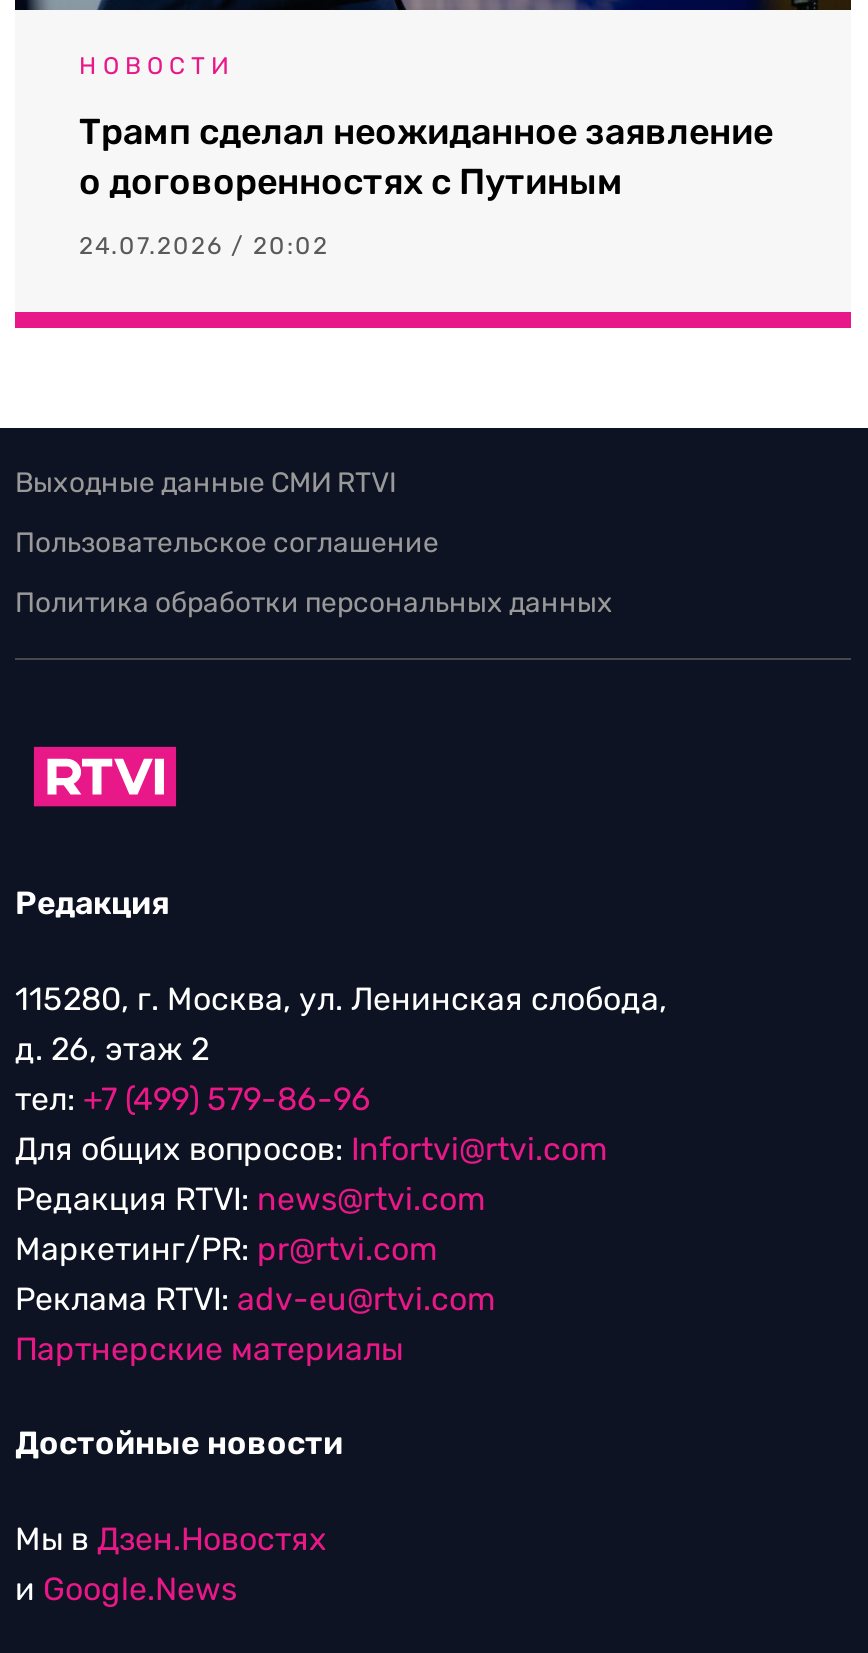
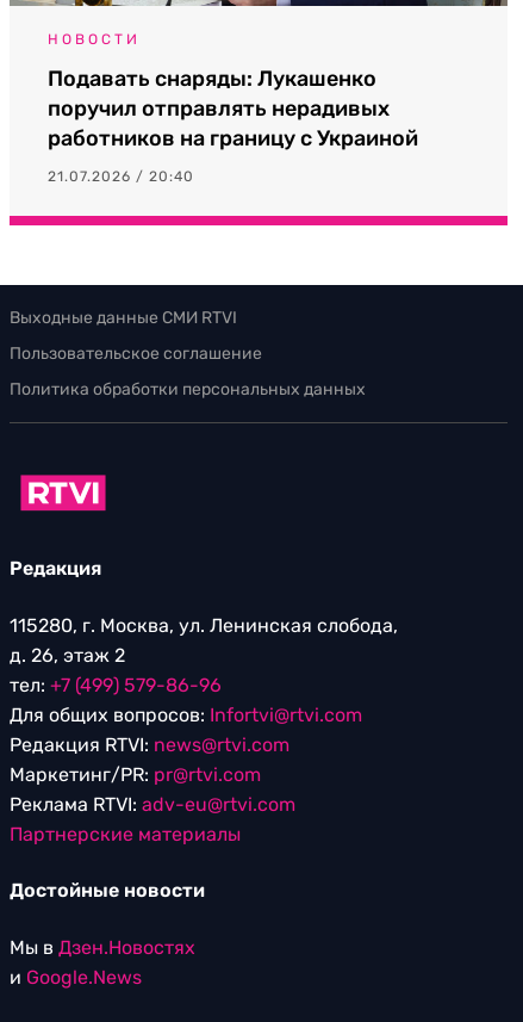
- Трамп сделал неожиданное заявление
- о договоренностях с Путиным
+ Подавать снаряды: Лукашенко
+ поручил отправлять нерадивых
+ работников на границу с Украиной

- 24.07.2026 / 20:02
+ 21.07.2026 / 20:40
